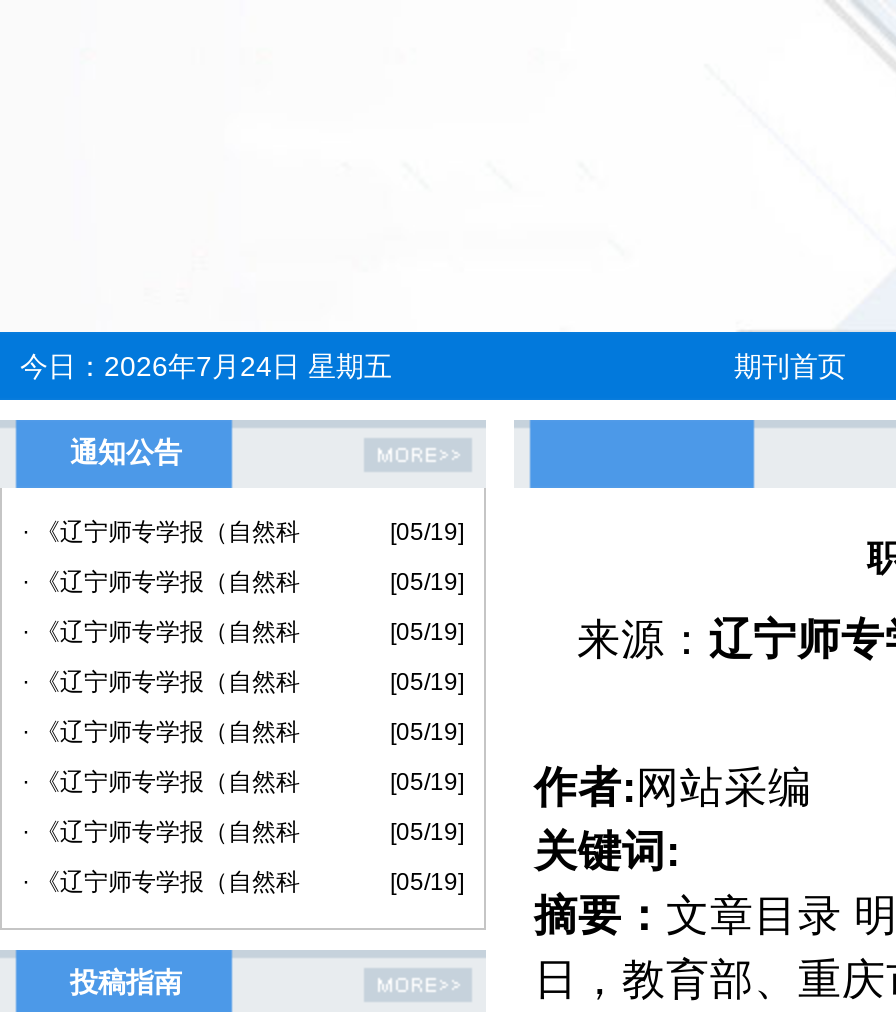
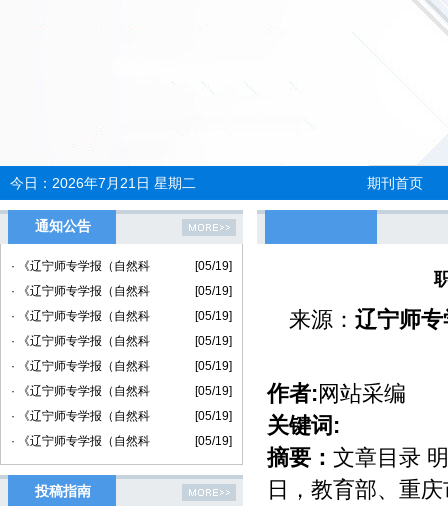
- 今日：2026年7月24日 星期五
+ 今日：2026年7月21日 星期二
